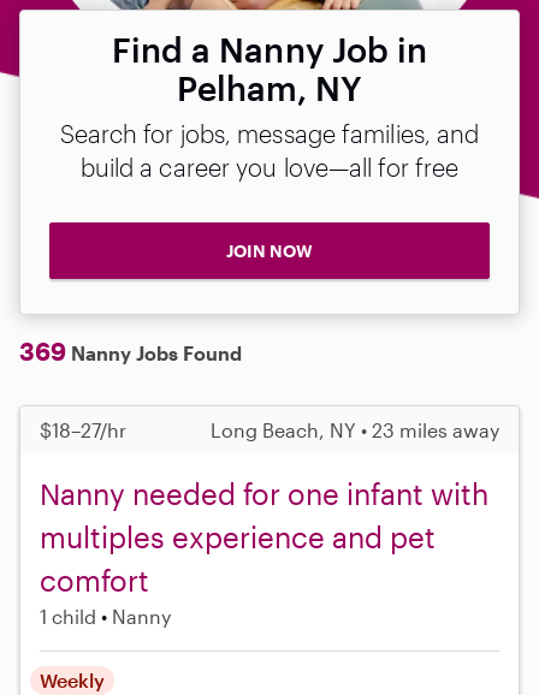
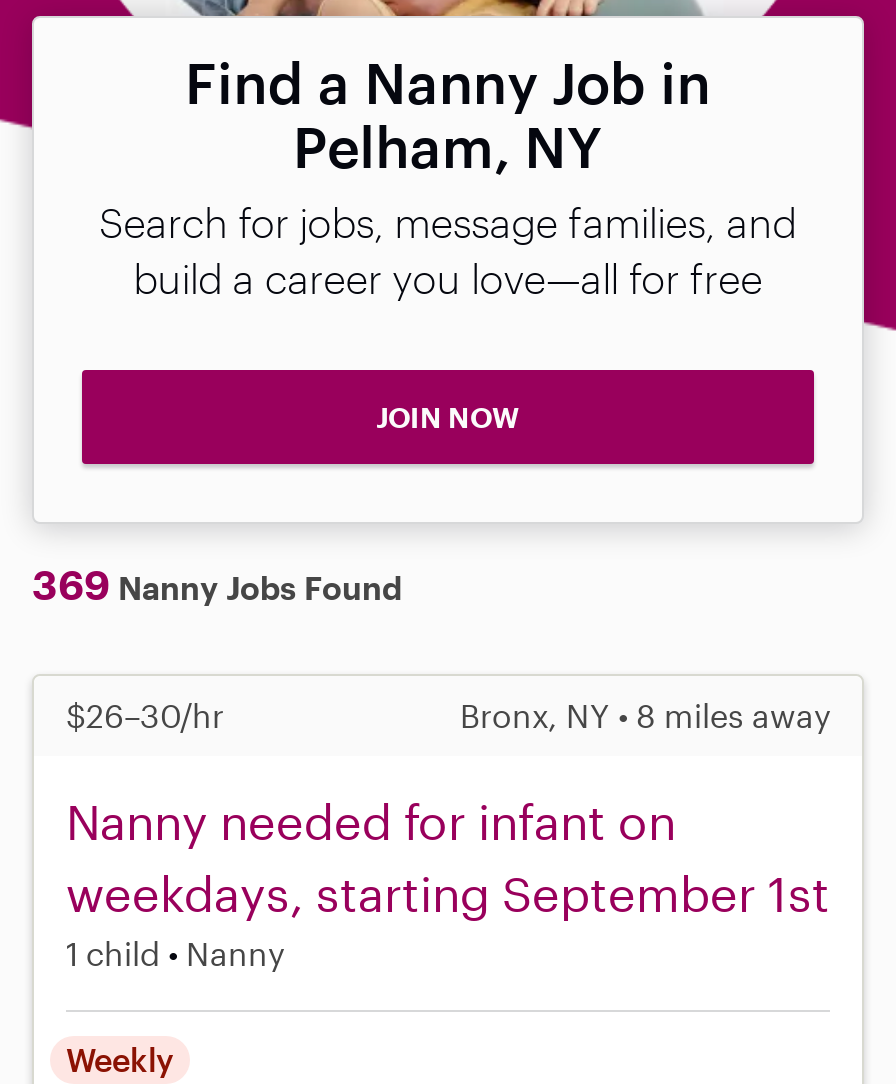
- $18–27/hr
- Long Beach, NY • 23 miles away
+ $26–30/hr
+ Bronx, NY • 8 miles away

- Nanny needed for one infant with
- multiples experience and pet
- comfort
+ Nanny needed for infant on
+ weekdays, starting September 1st
